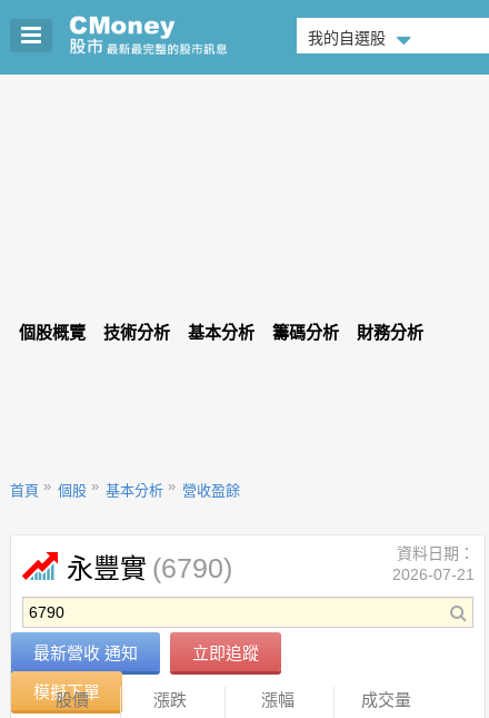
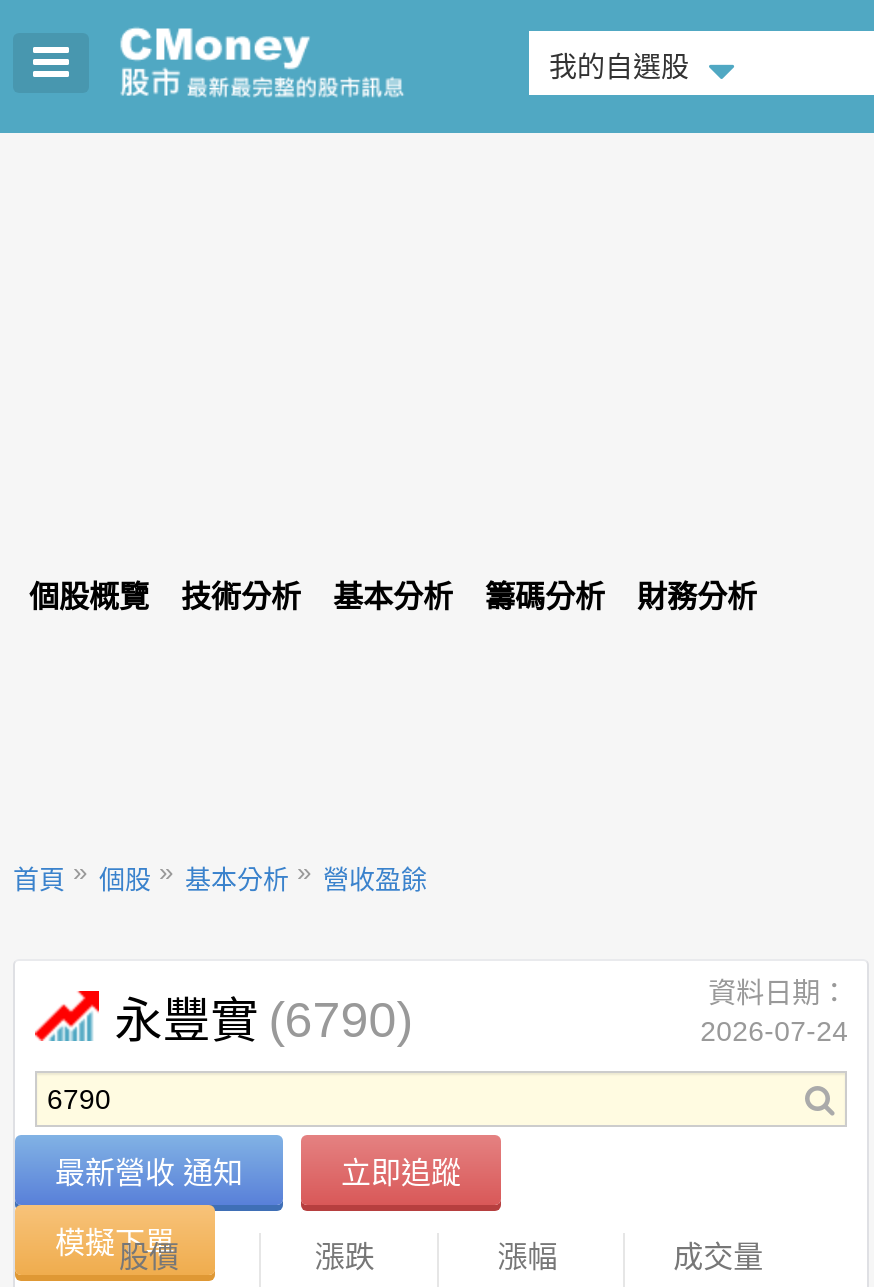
- 2026-07-21
+ 2026-07-24
